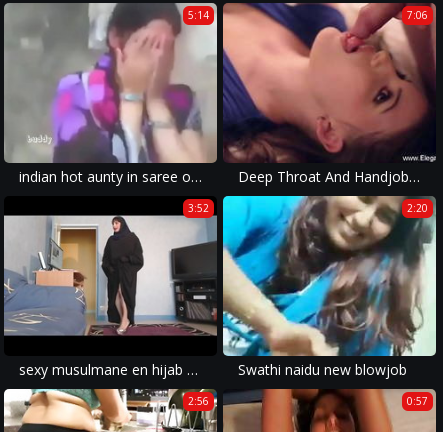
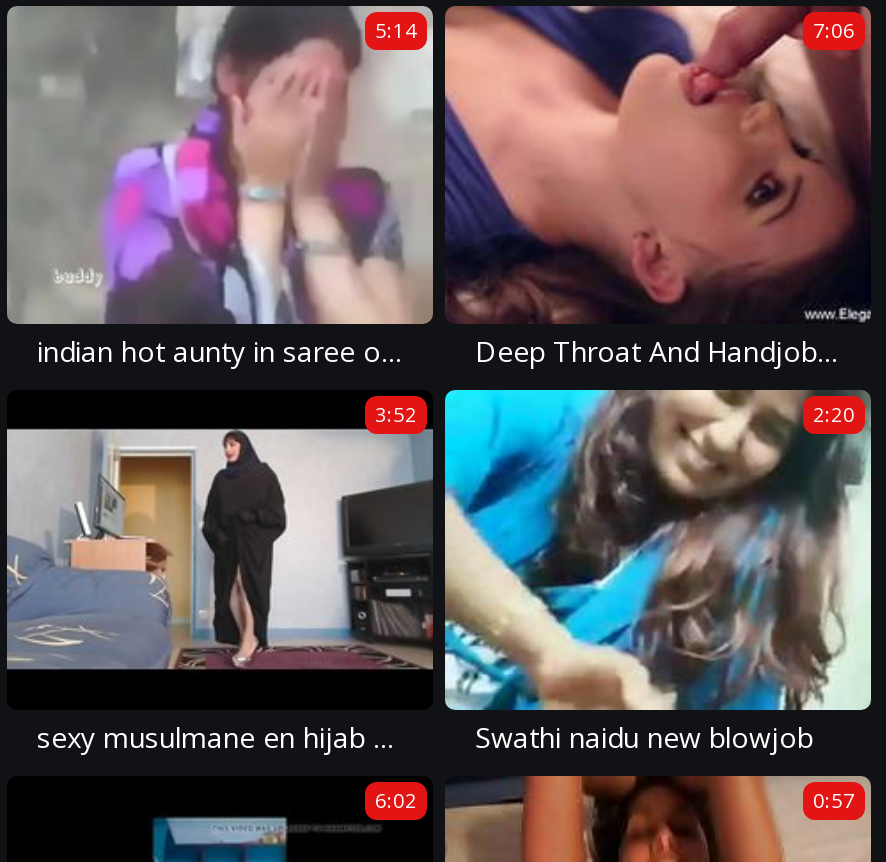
- 2:56
+ 6:02
